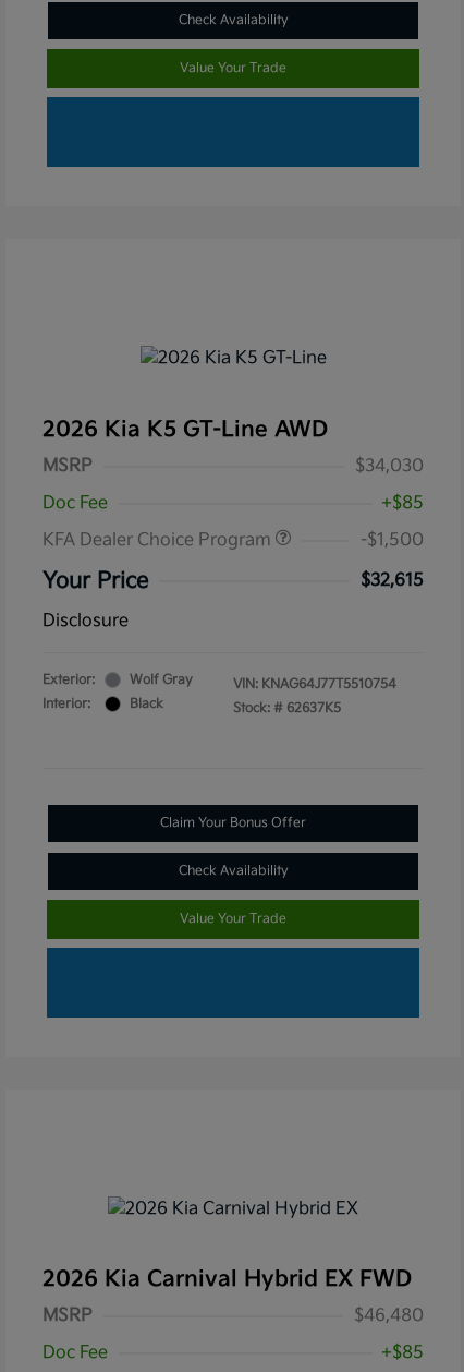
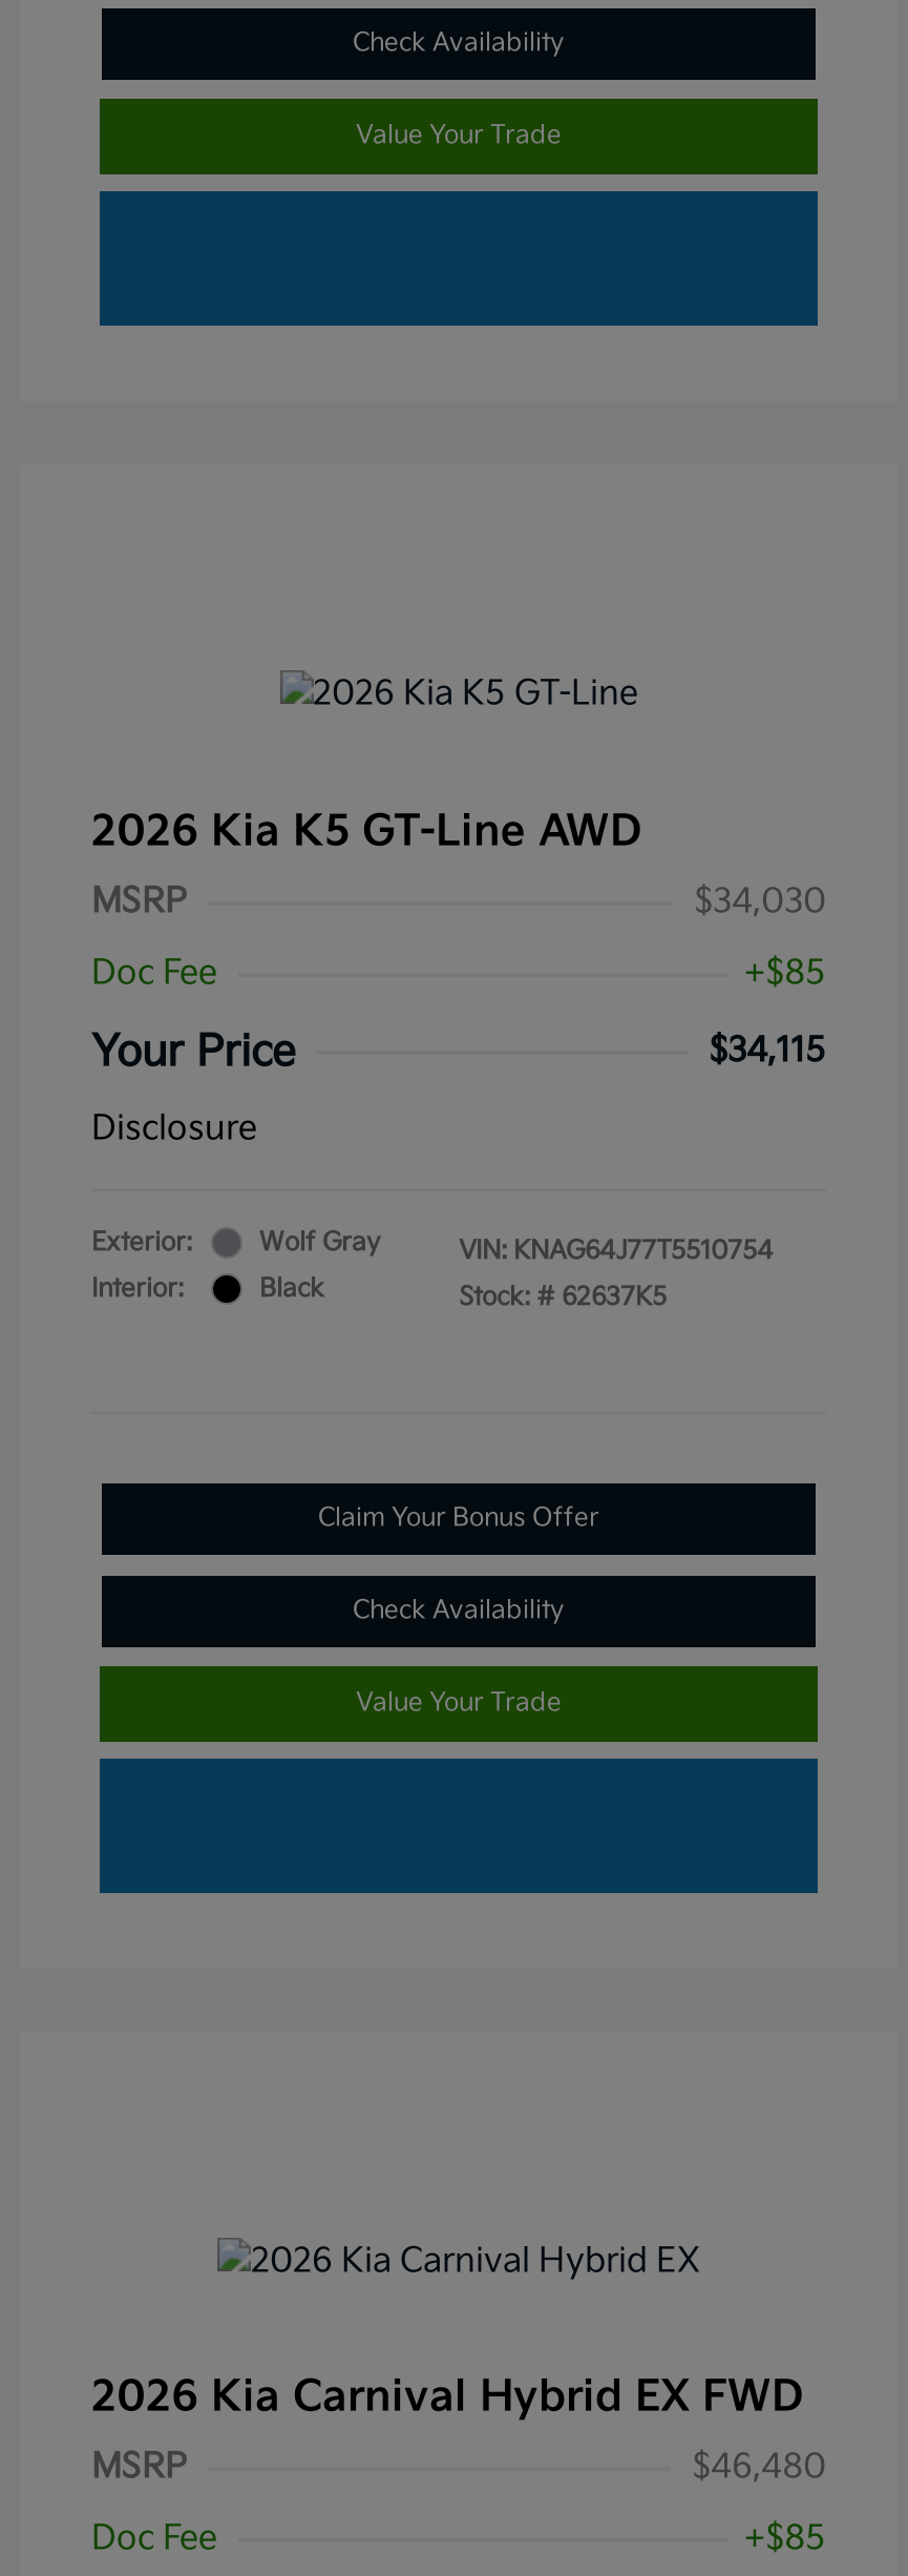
- KFA Dealer Choice Program
- -$1,500

- $32,615
+ $34,115
